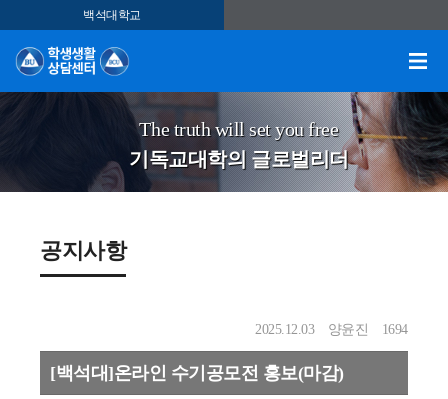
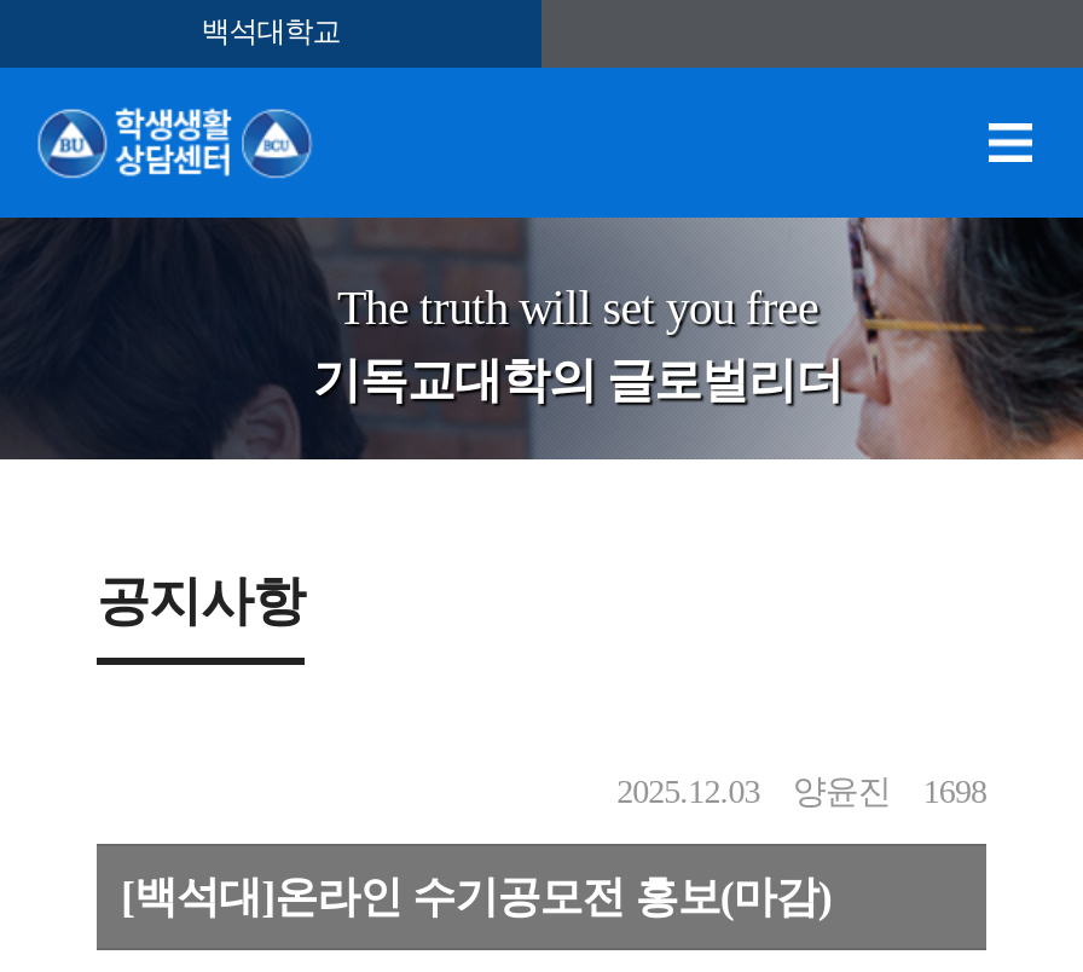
- 2025.12.03 양윤진 1694
+ 2025.12.03 양윤진 1698
